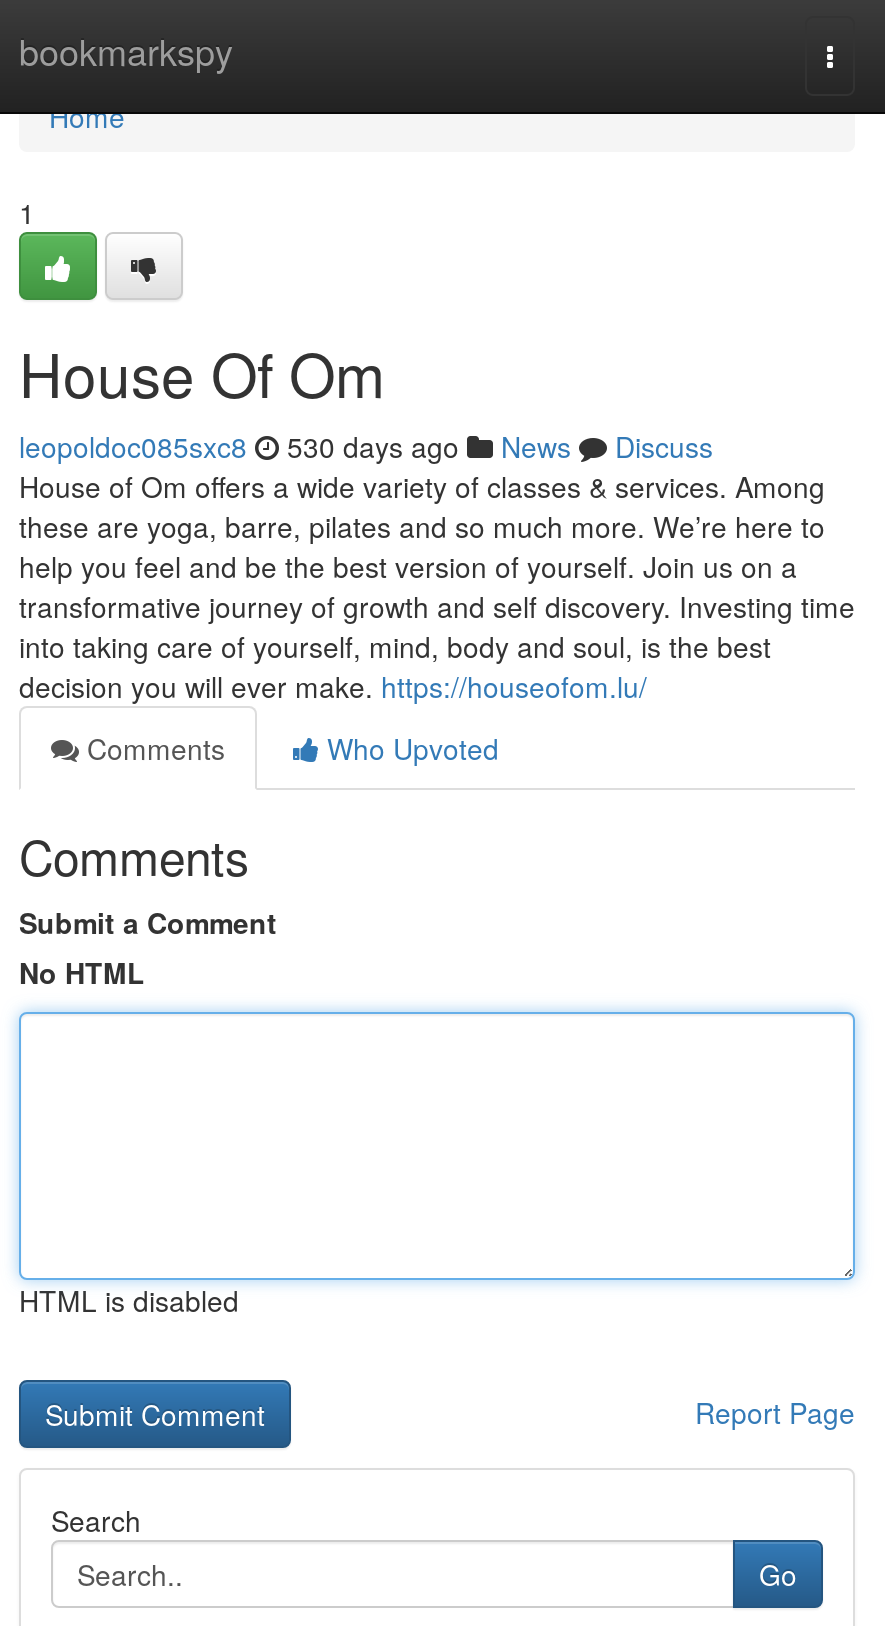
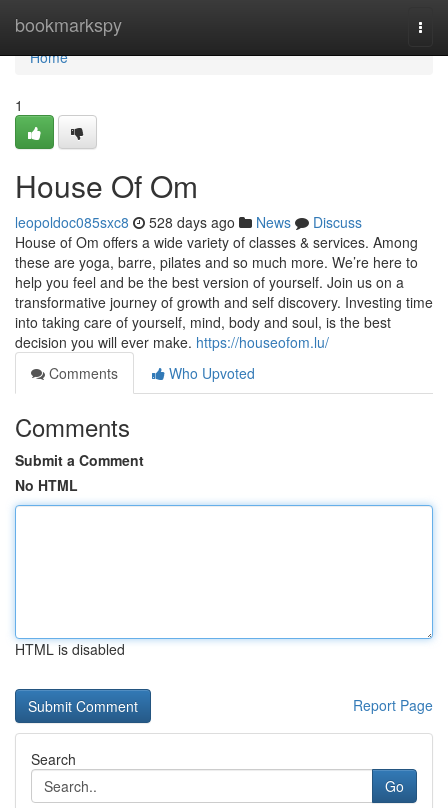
- leopoldoc085sxc8 530 days ago News Discuss
+ leopoldoc085sxc8 528 days ago News Discuss
